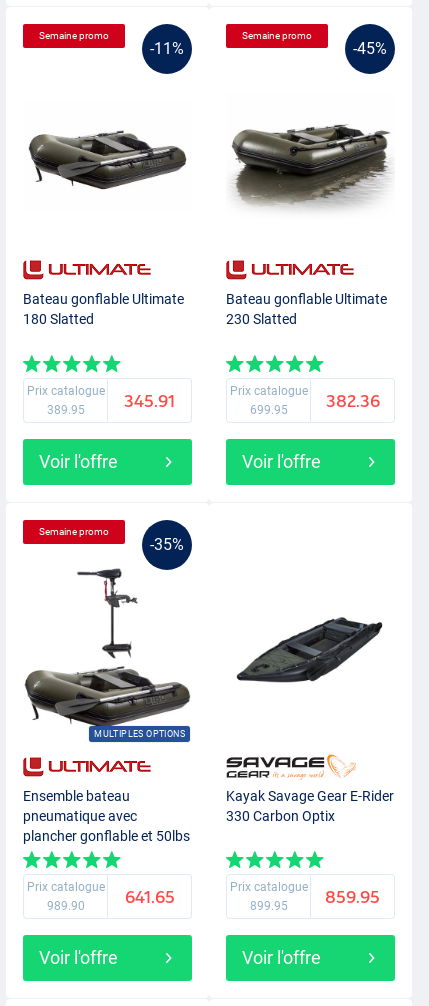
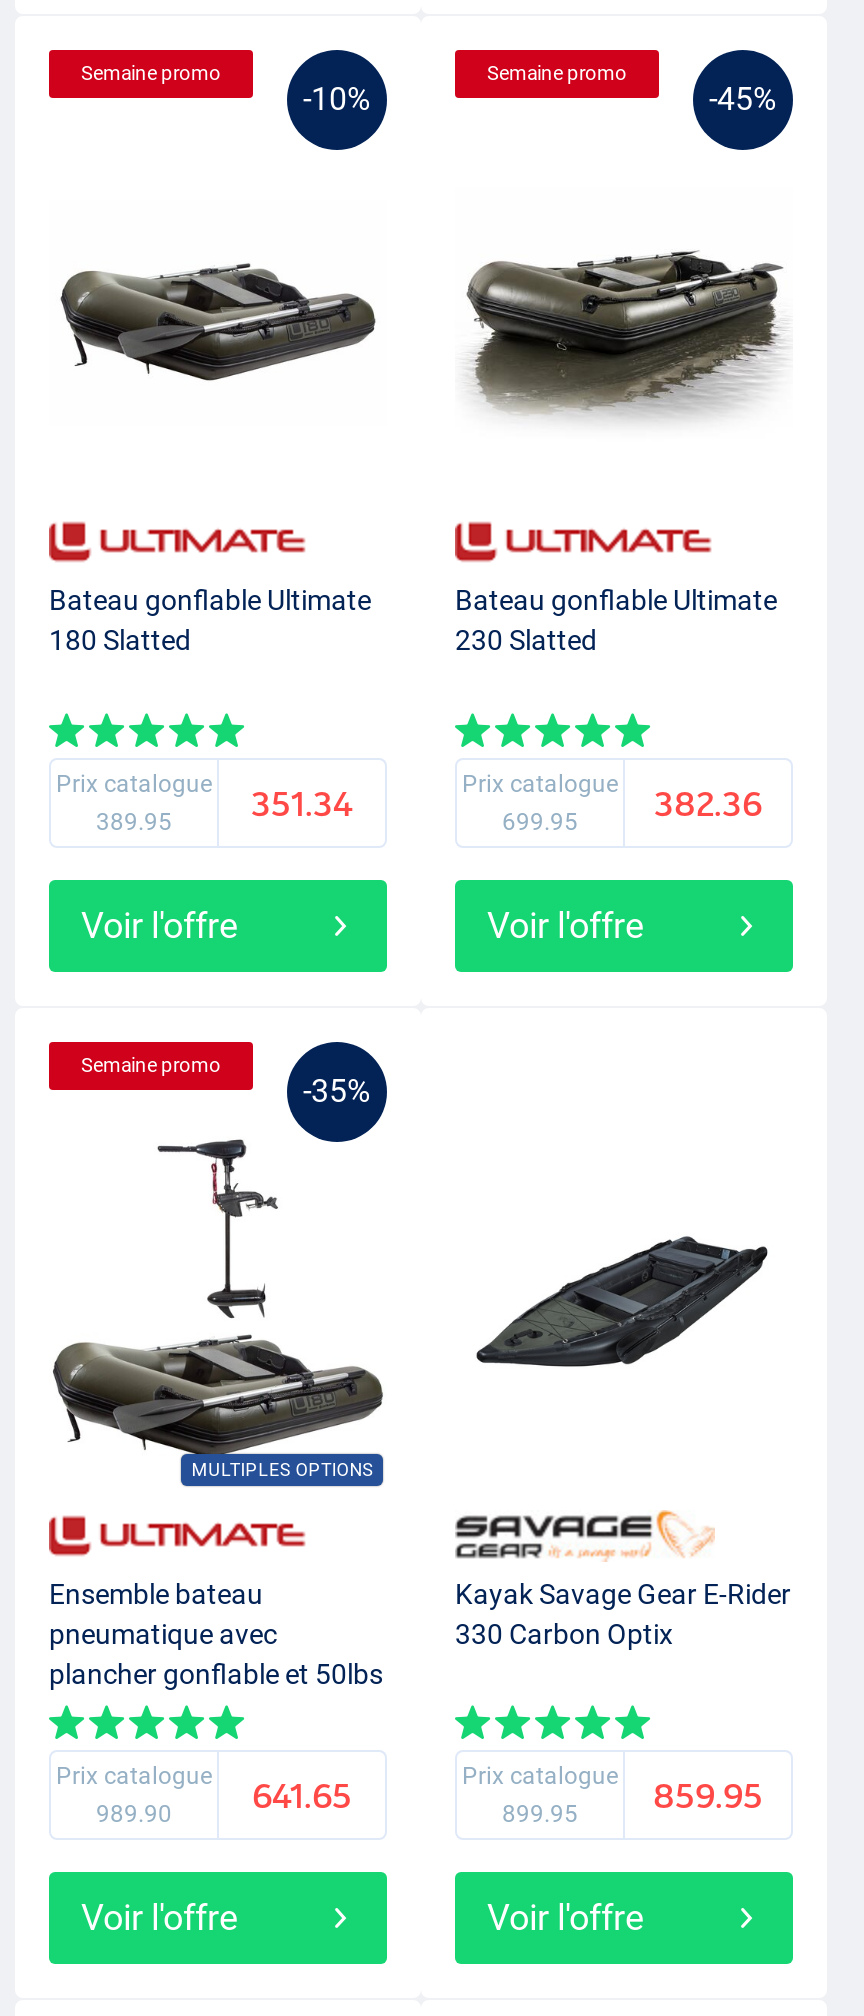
- -11%
+ -10%

- Prix catalogue 345.91
+ Prix catalogue 351.34
